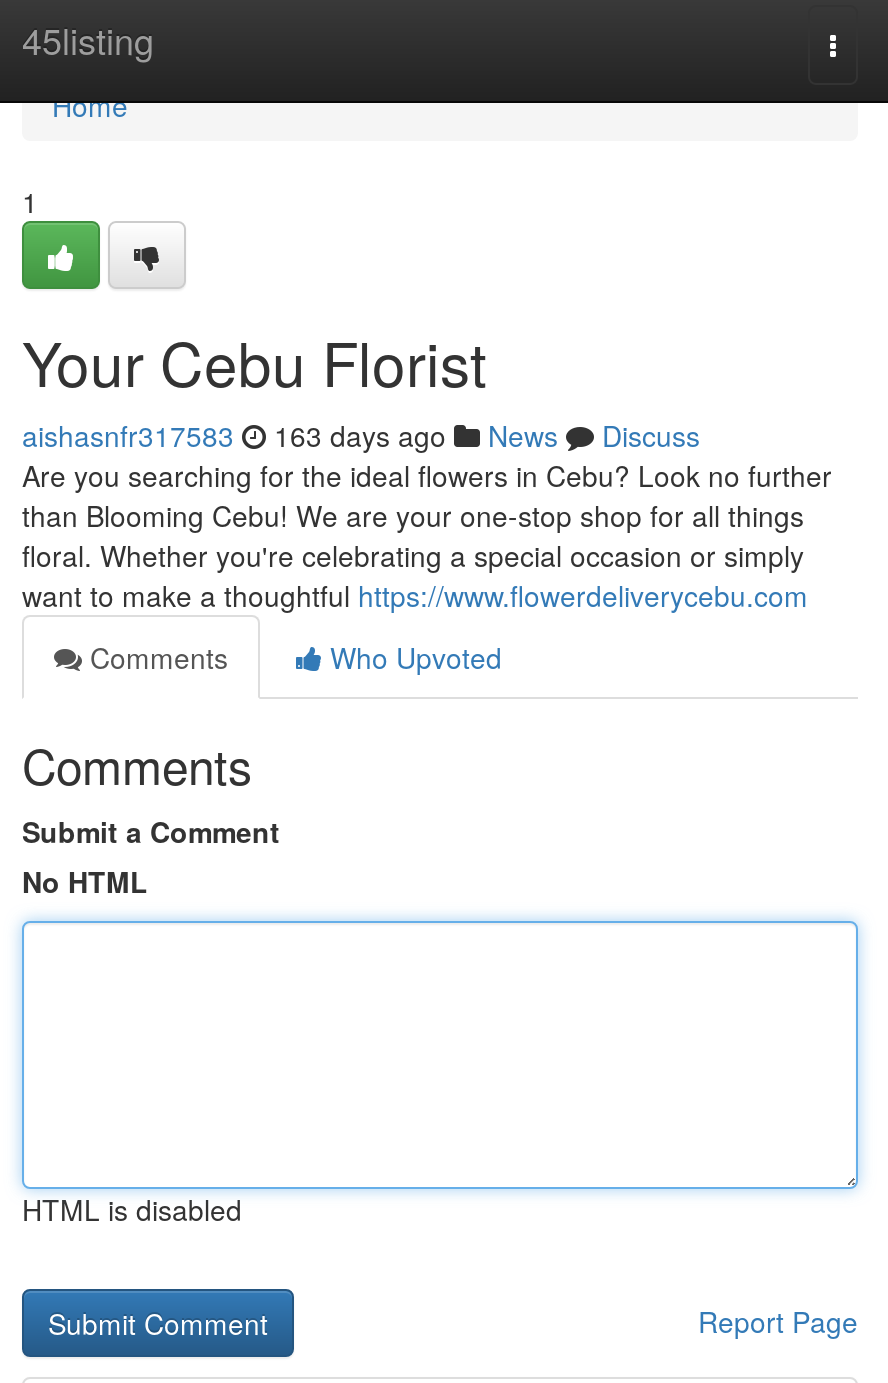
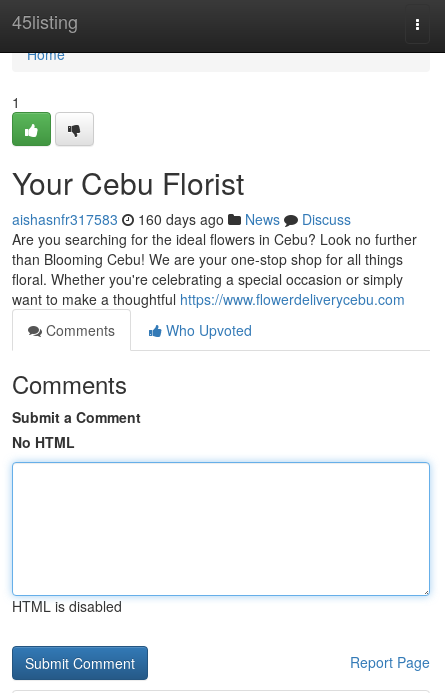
- aishasnfr317583 163 days ago News Discuss
+ aishasnfr317583 160 days ago News Discuss
